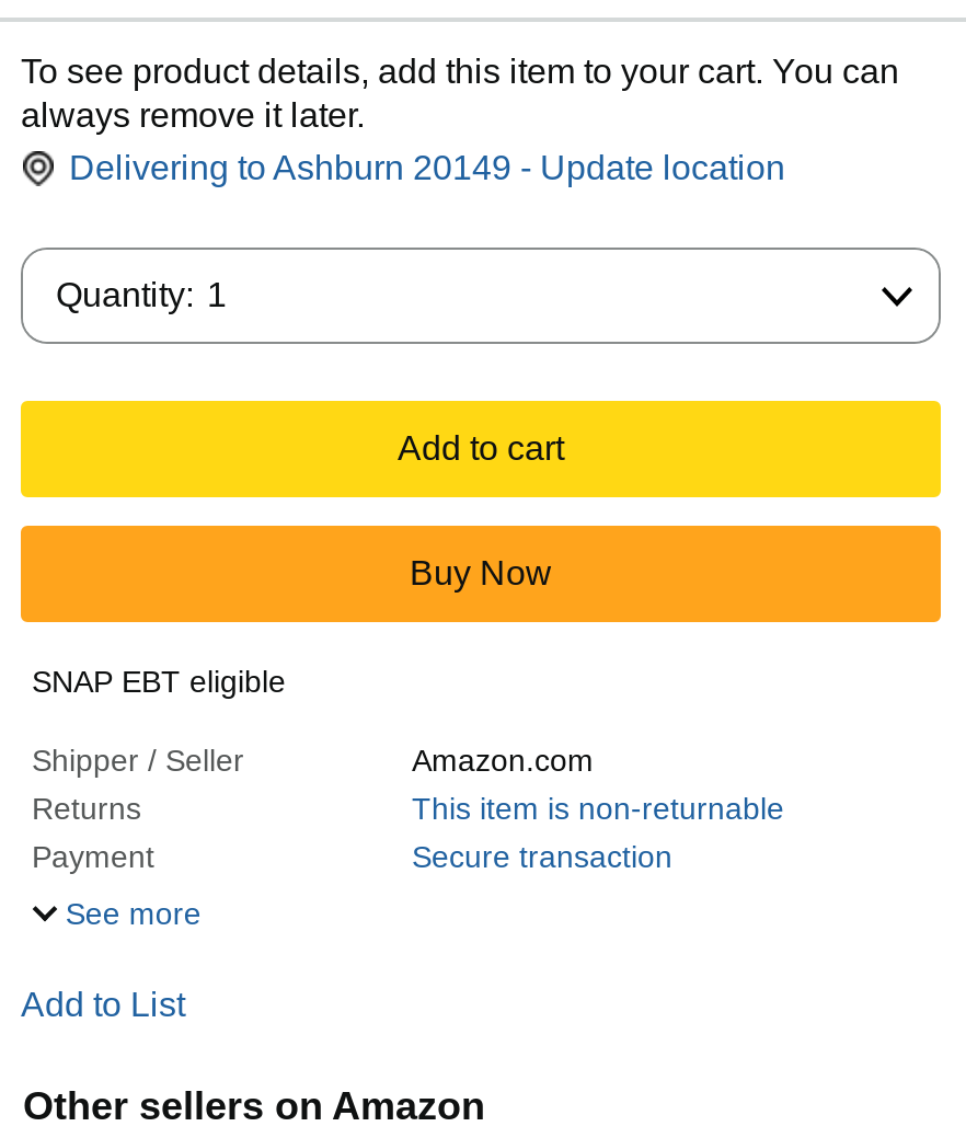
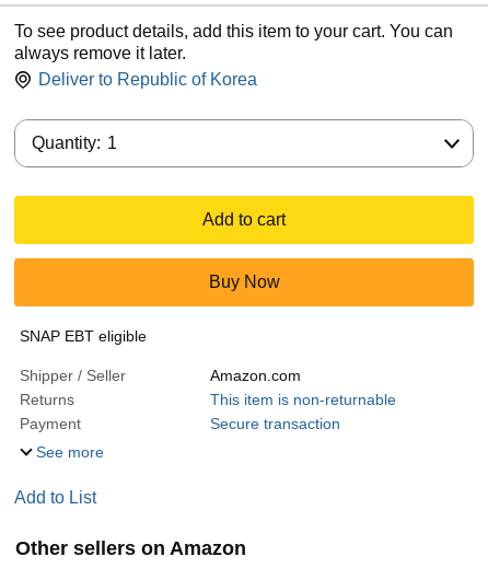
- Delivering to Ashburn 20149 - Update location
+ Deliver to Republic of Korea
